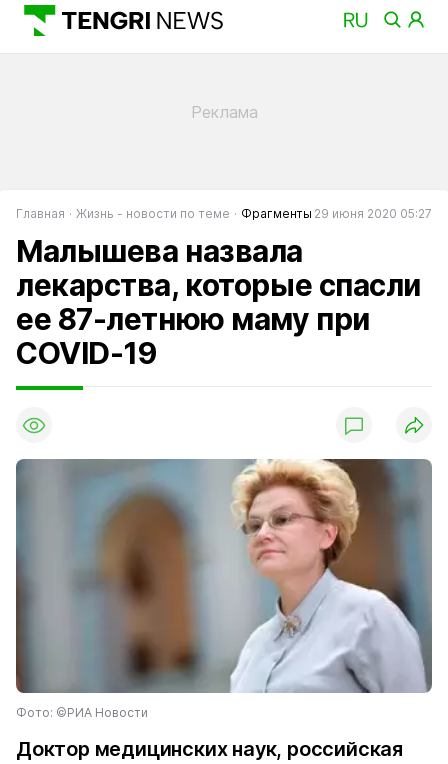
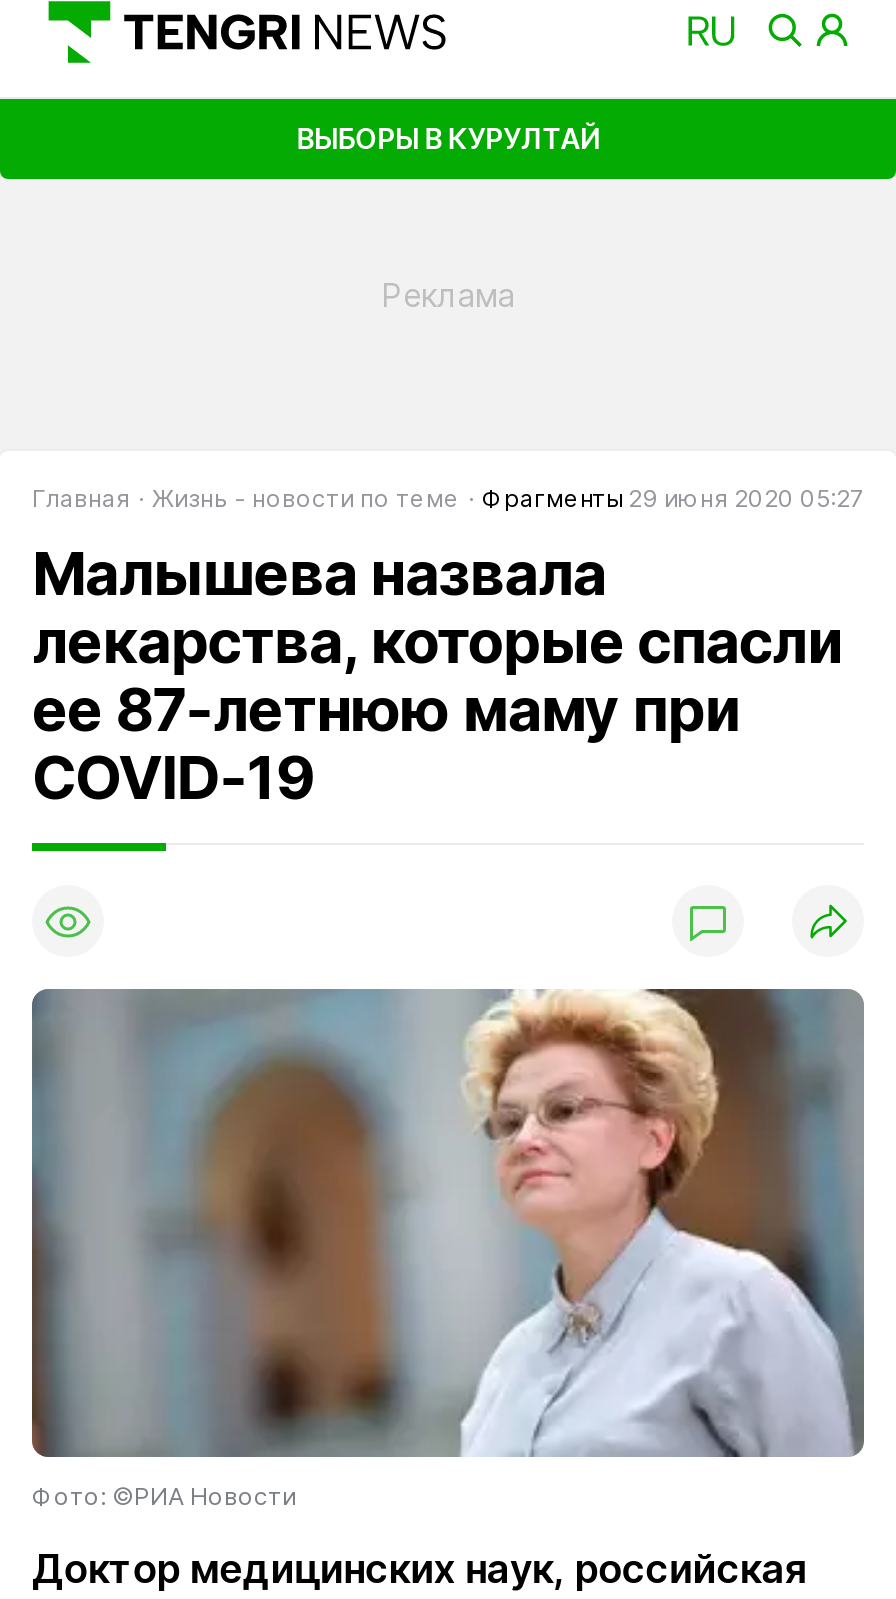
+ ВЫБОРЫ В КУРУЛТАЙ
